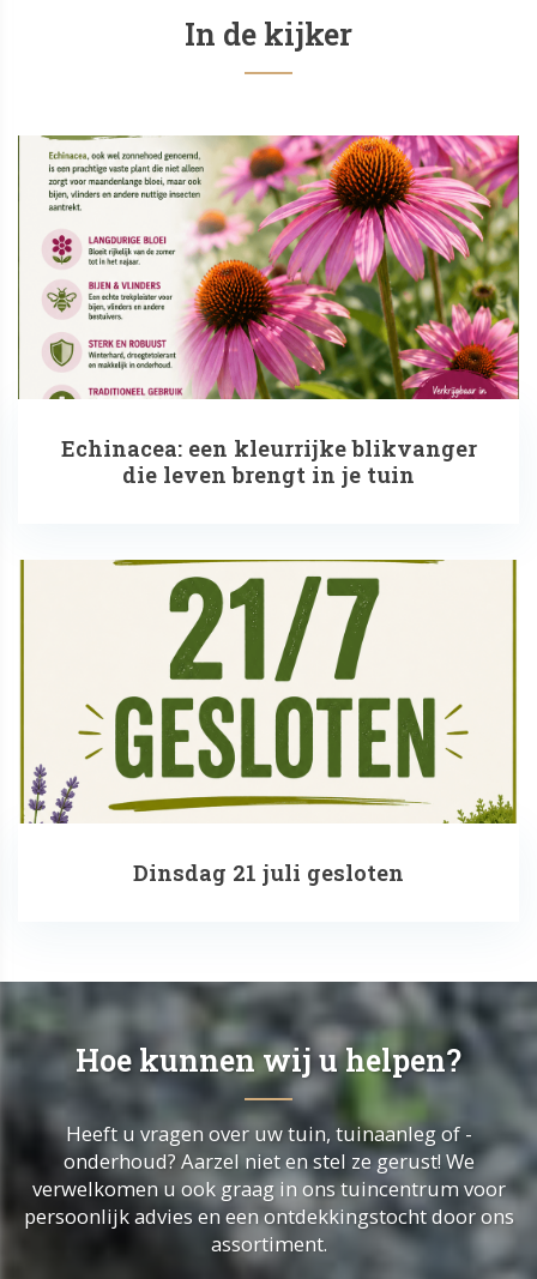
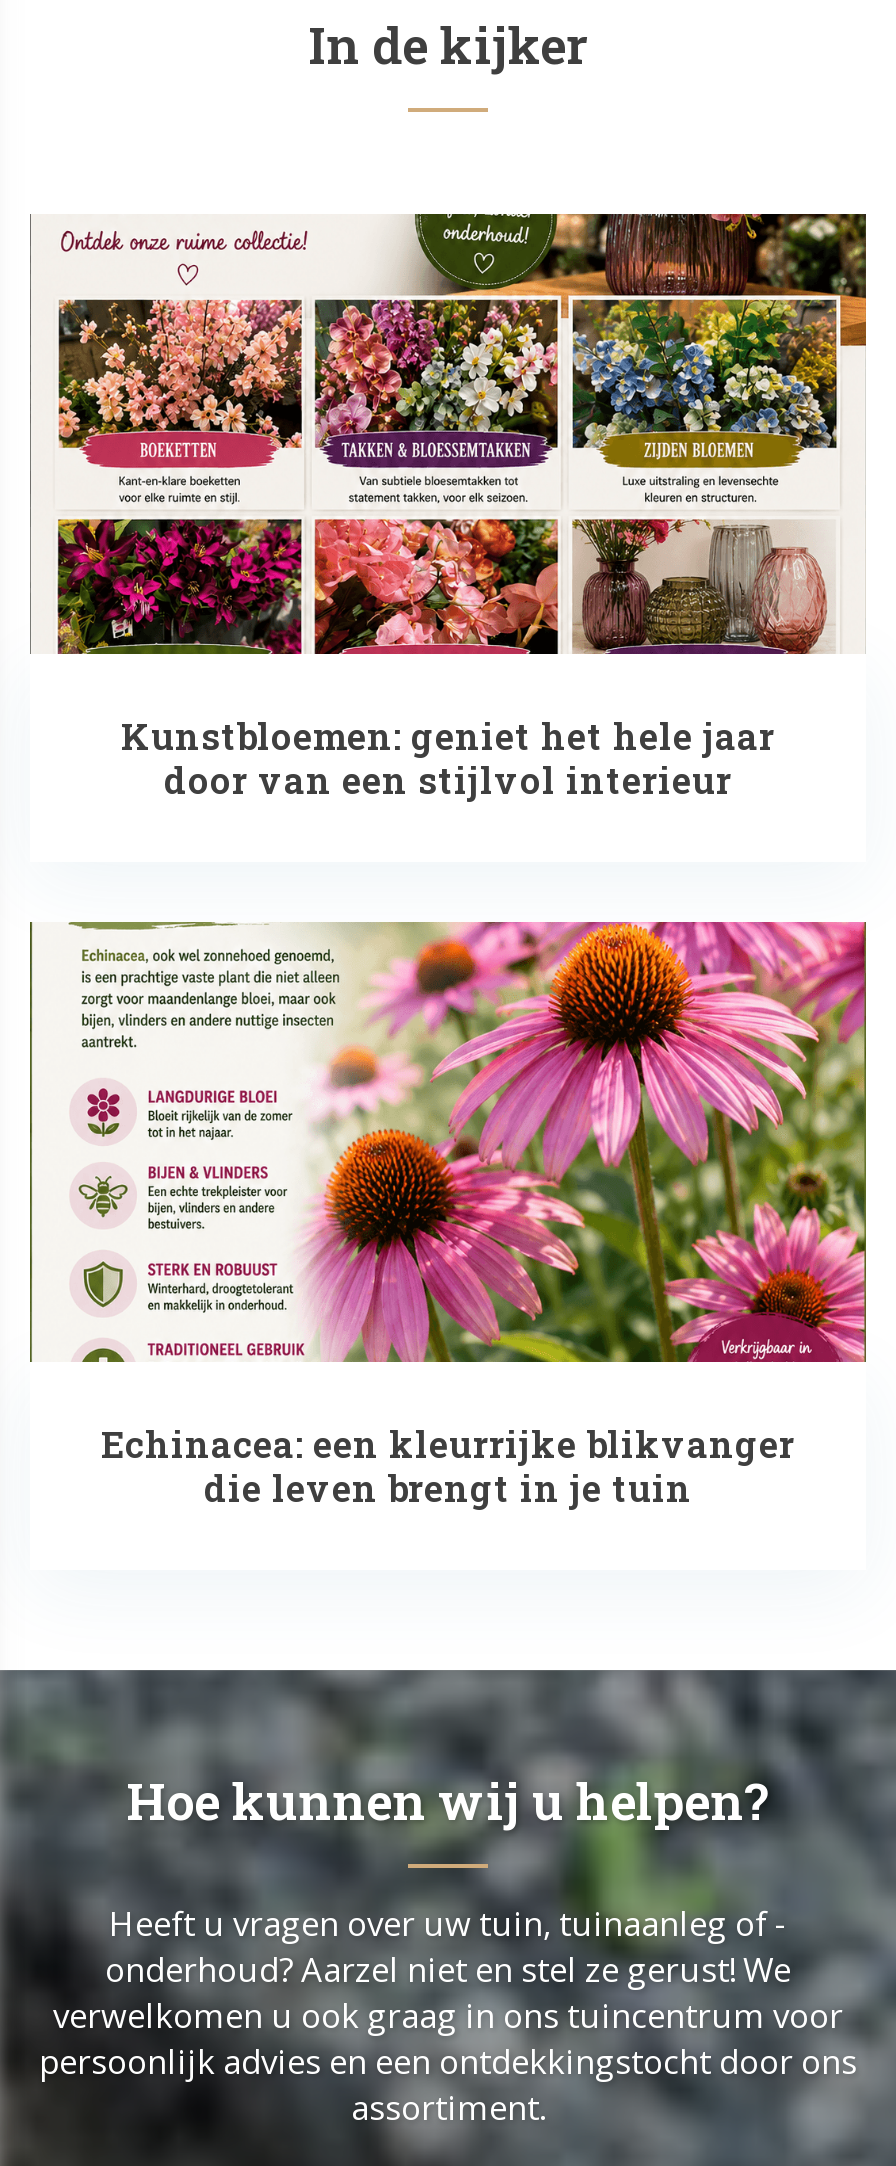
+ [image]
+ Kunstbloemen: geniet het hele jaar
+ door van een stijlvol interieur

moved down: [image] | Echinacea: een kleurrijke blikvanger | die leven brengt in je tuin

- [image]
- Dinsdag 21 juli gesloten
